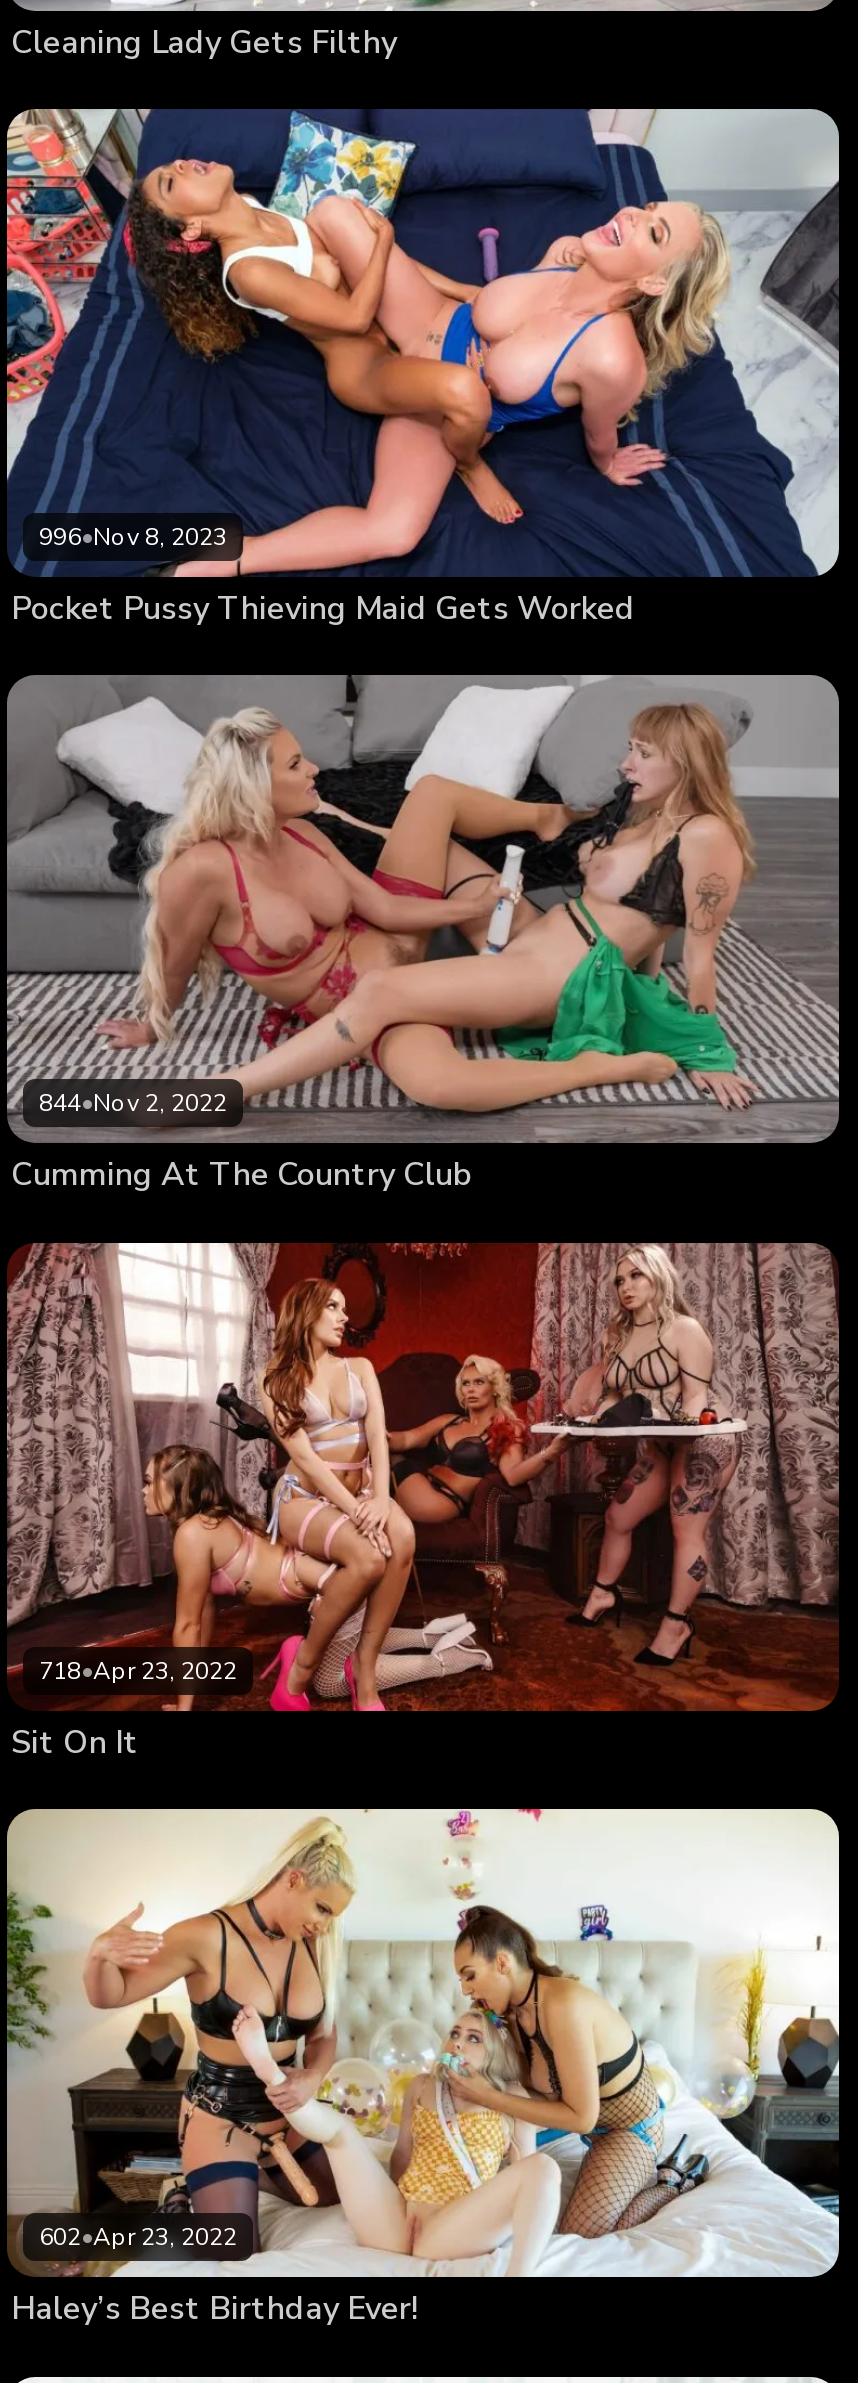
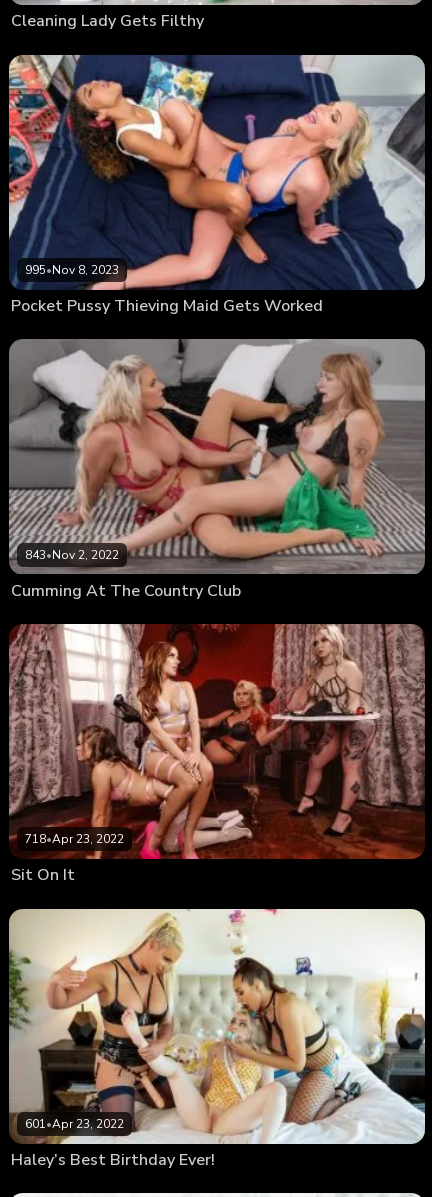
- 996•Nov 8, 2023
+ 995•Nov 8, 2023

- 844•Nov 2, 2022
+ 843•Nov 2, 2022

- 602•Apr 23, 2022
+ 601•Apr 23, 2022
